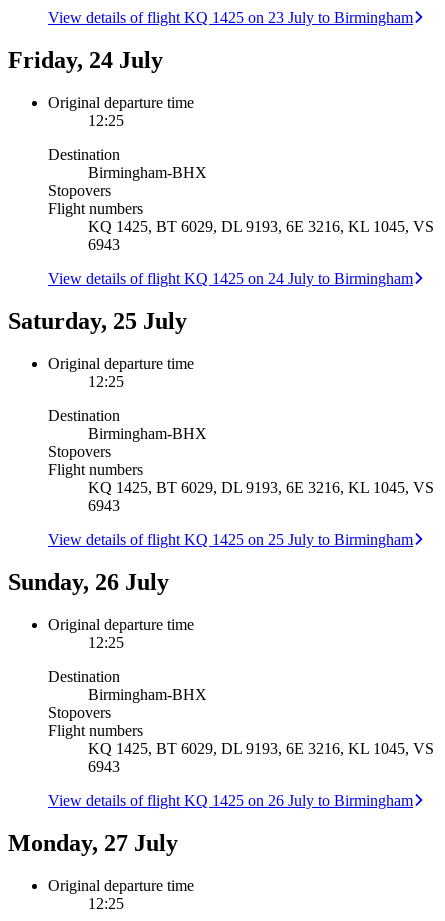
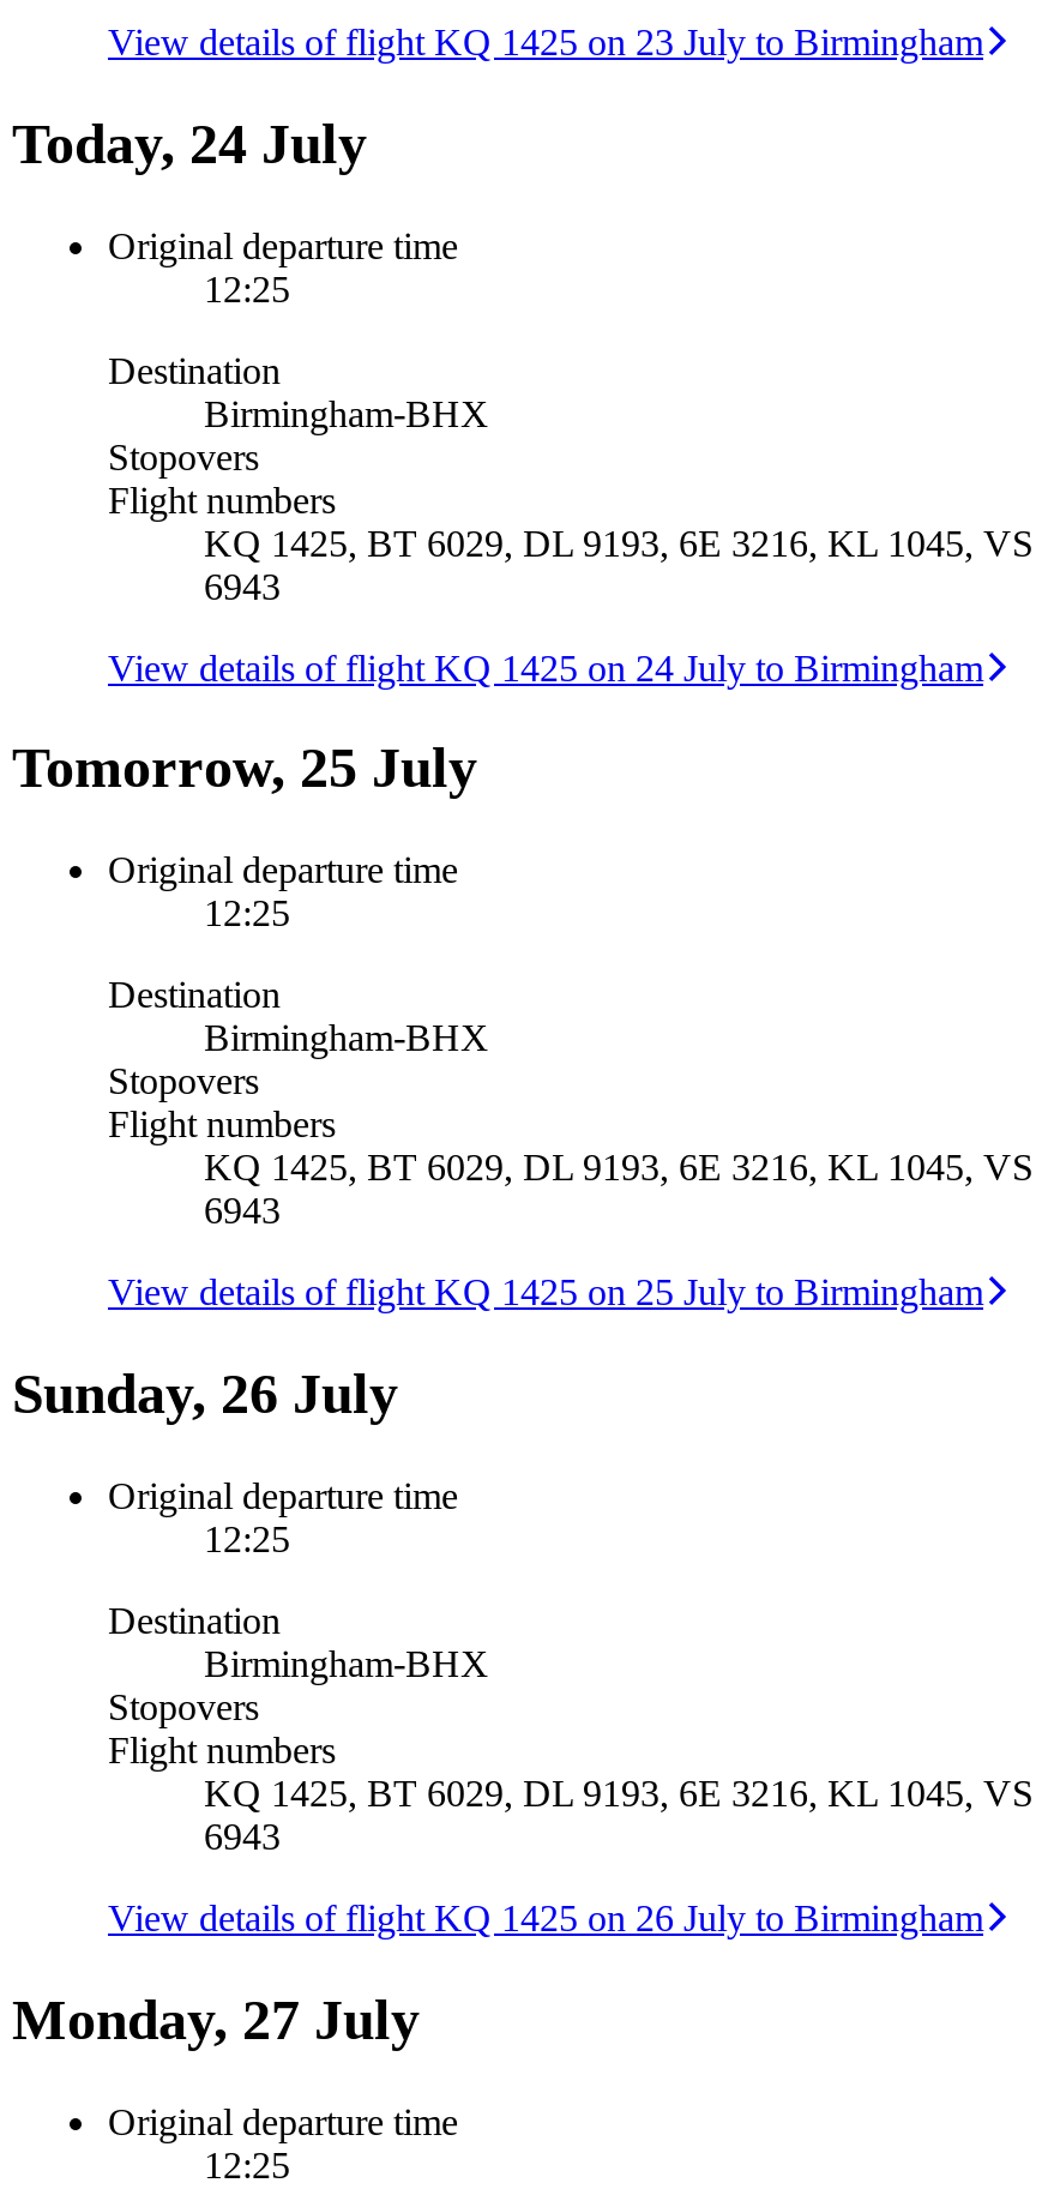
- Friday, 24 July
+ Today, 24 July

- Saturday, 25 July
+ Tomorrow, 25 July
